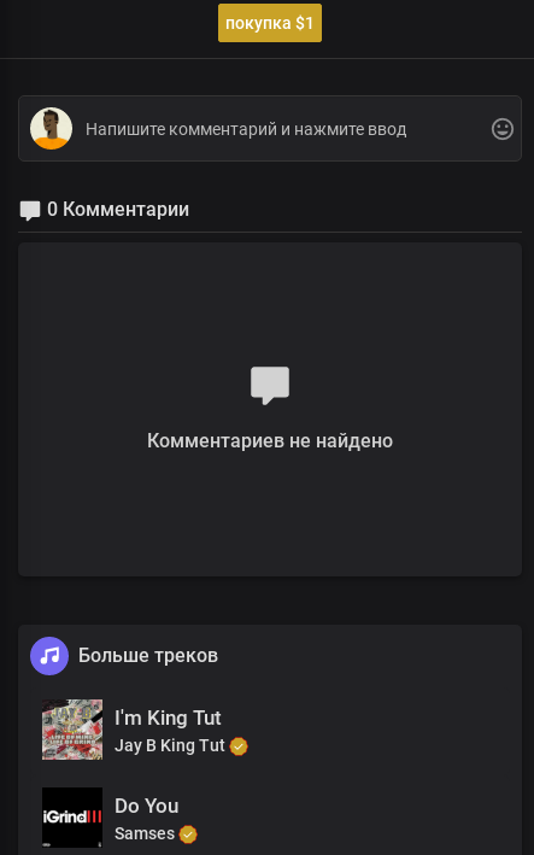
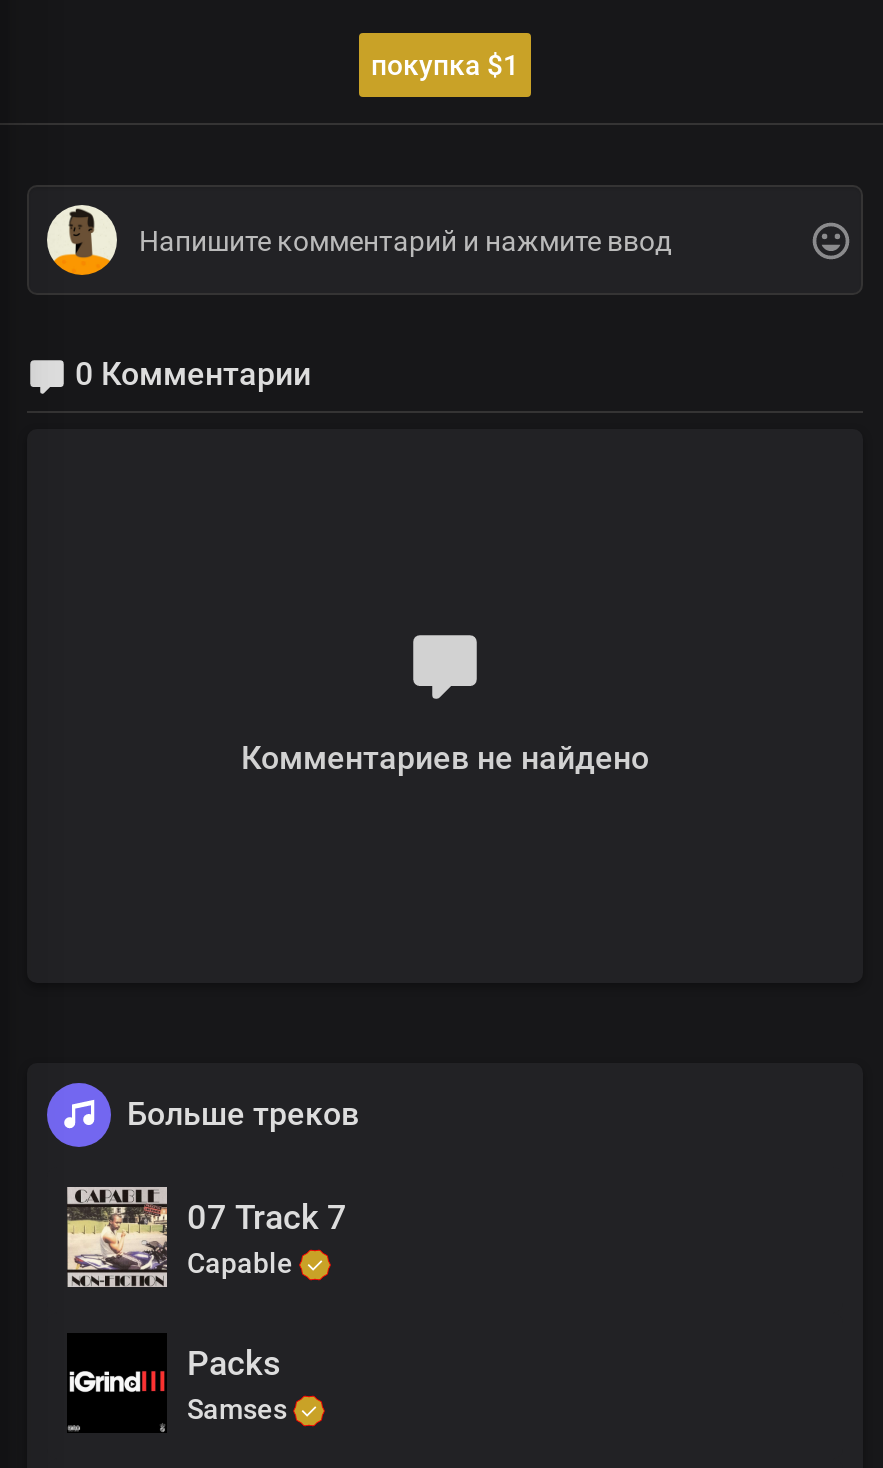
- [image]
- I'm King Tut
- Jay B King Tut
+ [image]
+ 07 Track 7
+ Capable

- Do You
+ Packs
